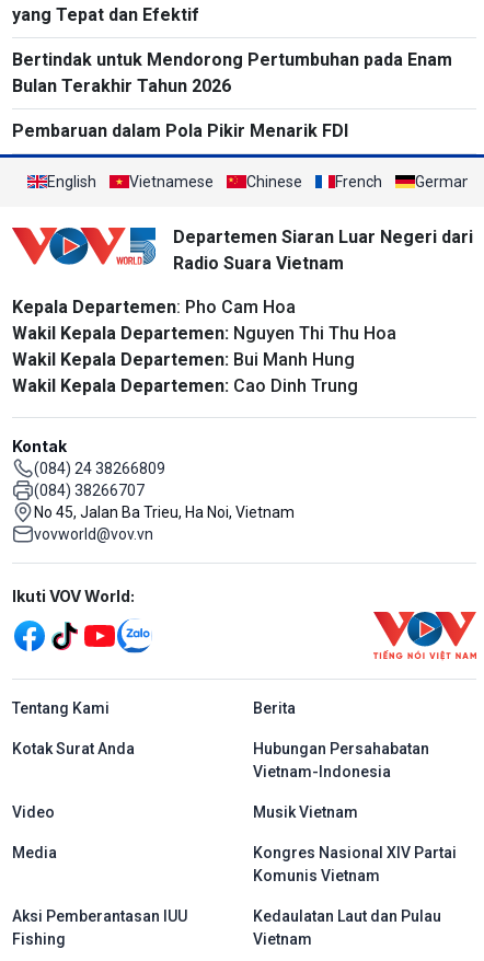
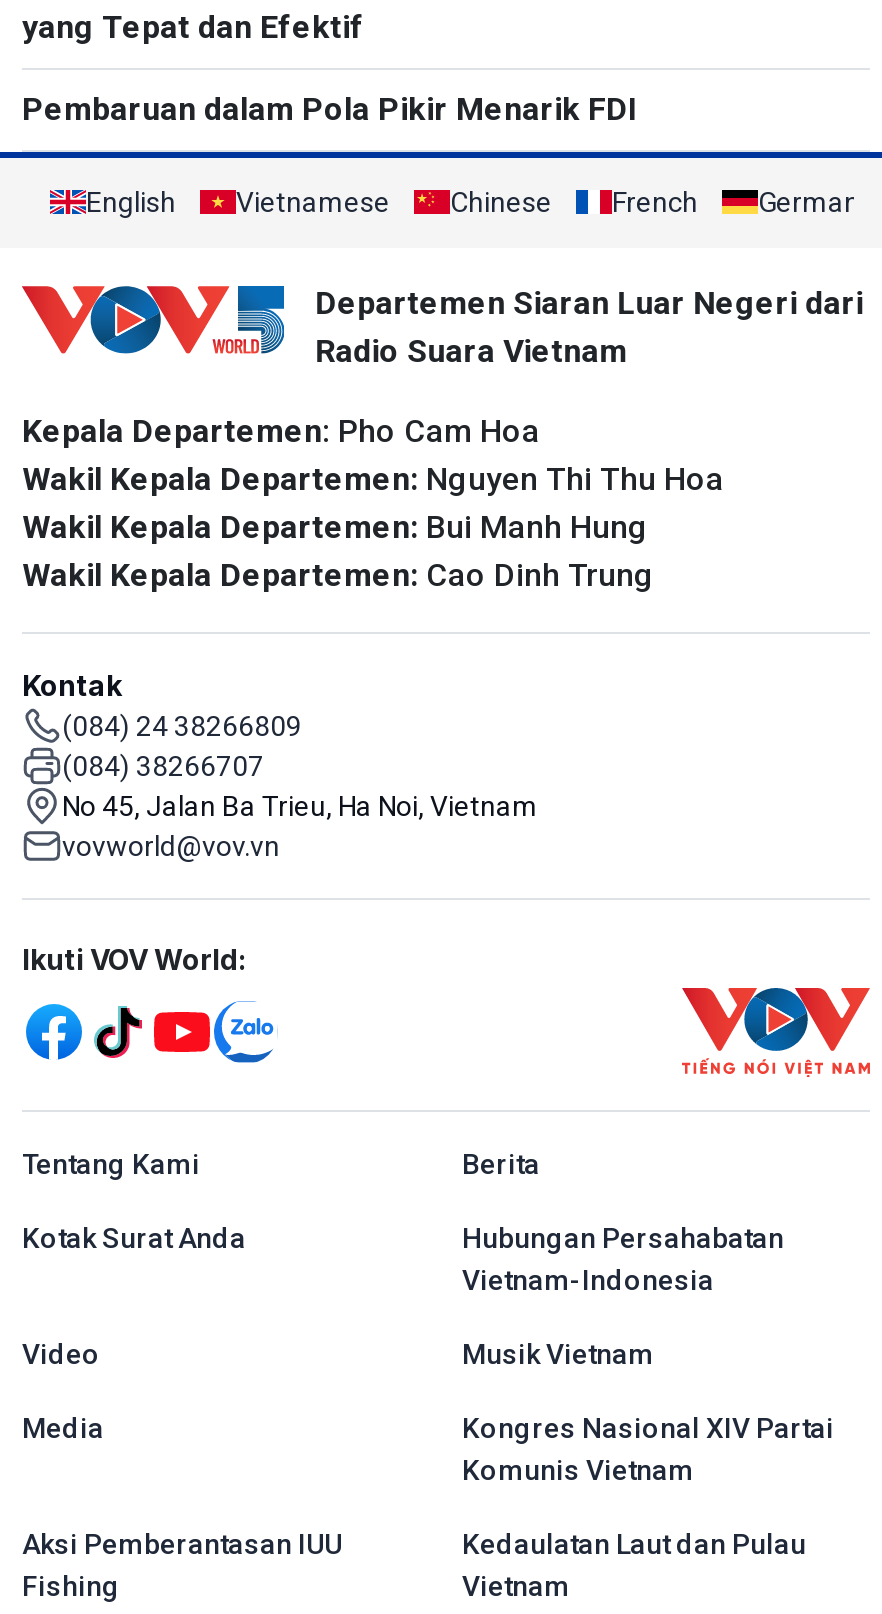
- Bertindak untuk Mendorong Pertumbuhan pada Enam
- Bulan Terakhir Tahun 2026
